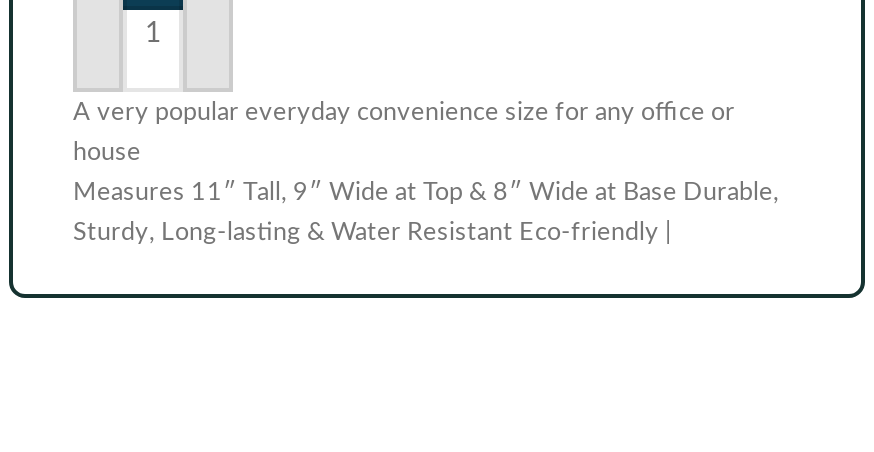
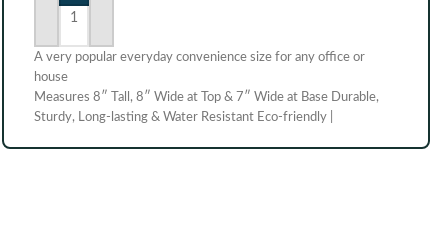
- Measures 11″ Tall, 9″ Wide at Top & 8″ Wide at Base Durable,
+ Measures 8″ Tall, 8″ Wide at Top & 7″ Wide at Base Durable,
